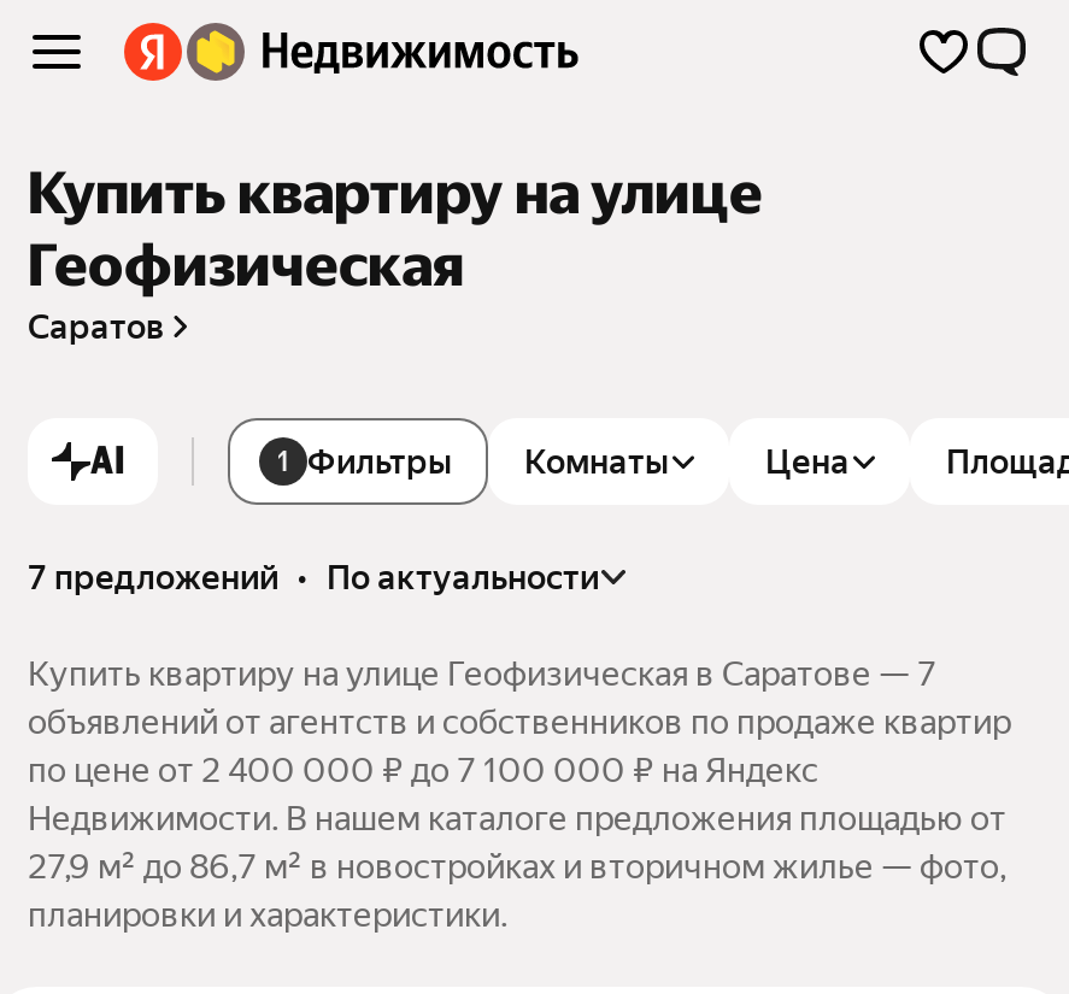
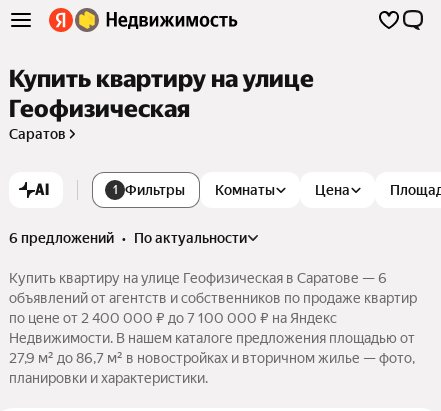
- 7 предложений • по актуальности
+ 6 предложений • по актуальности

- Купить квартиру на улице Геофизическая в Саратове — 7
+ Купить квартиру на улице Геофизическая в Саратове — 6
